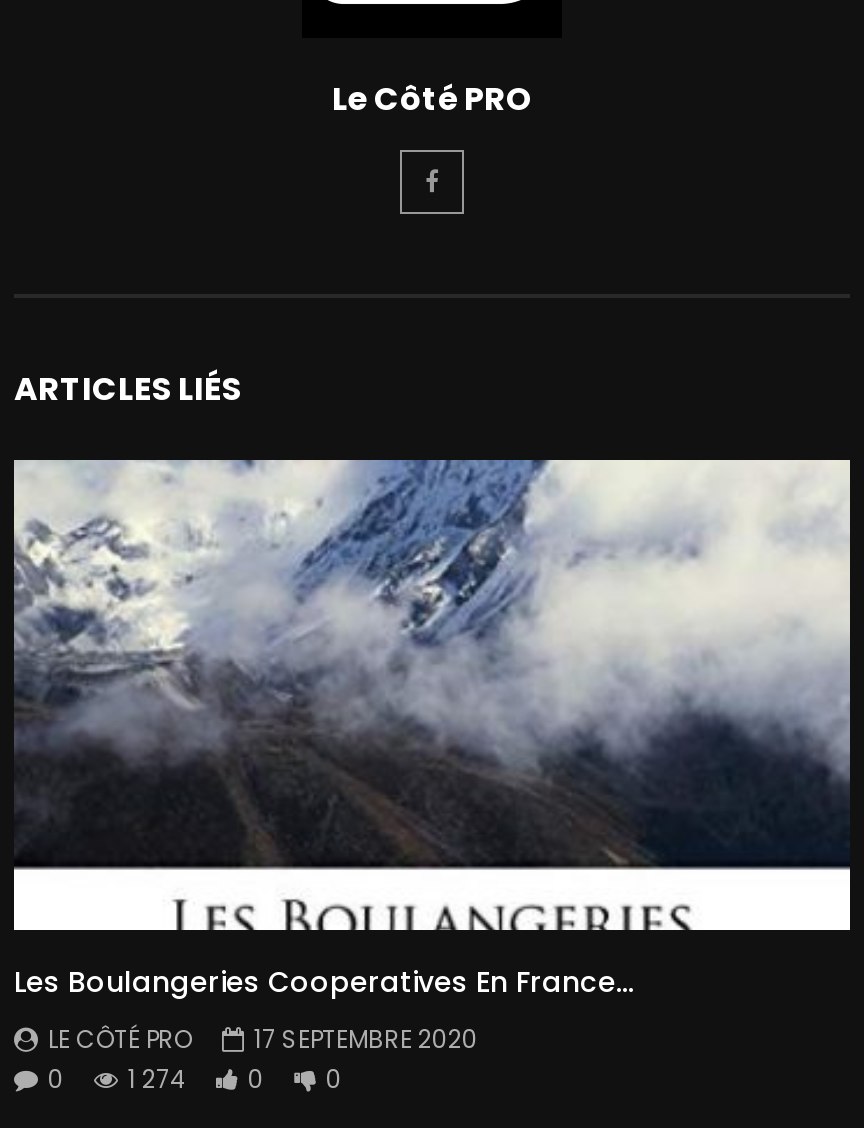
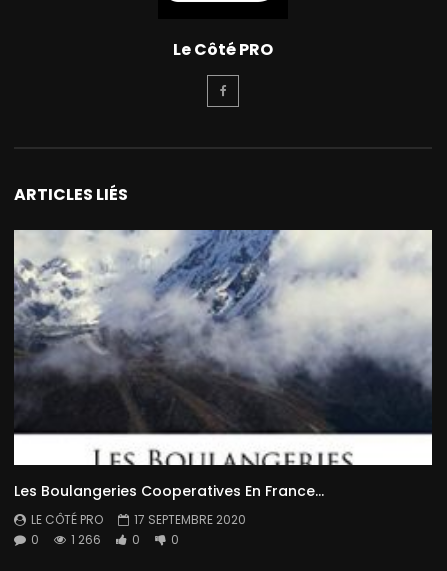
- 0 1 274 0 0
+ 0 1 266 0 0
